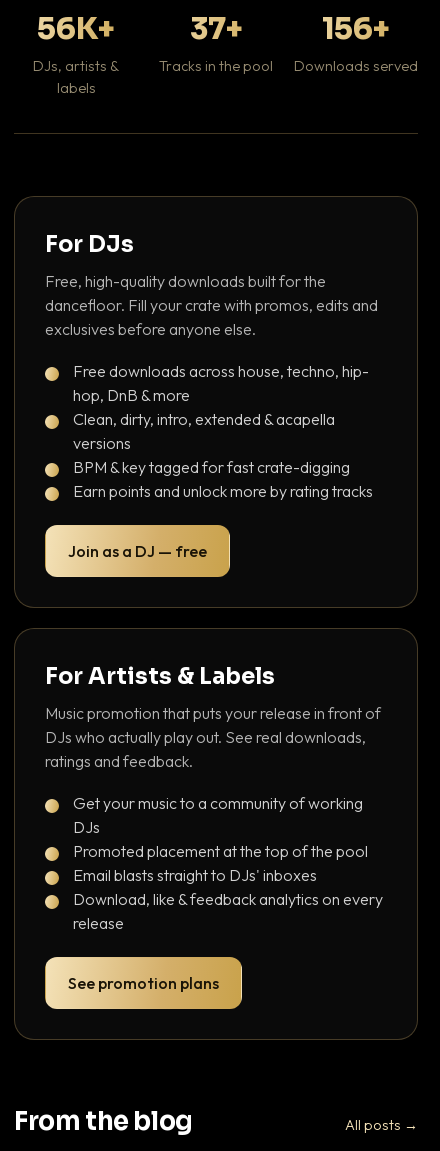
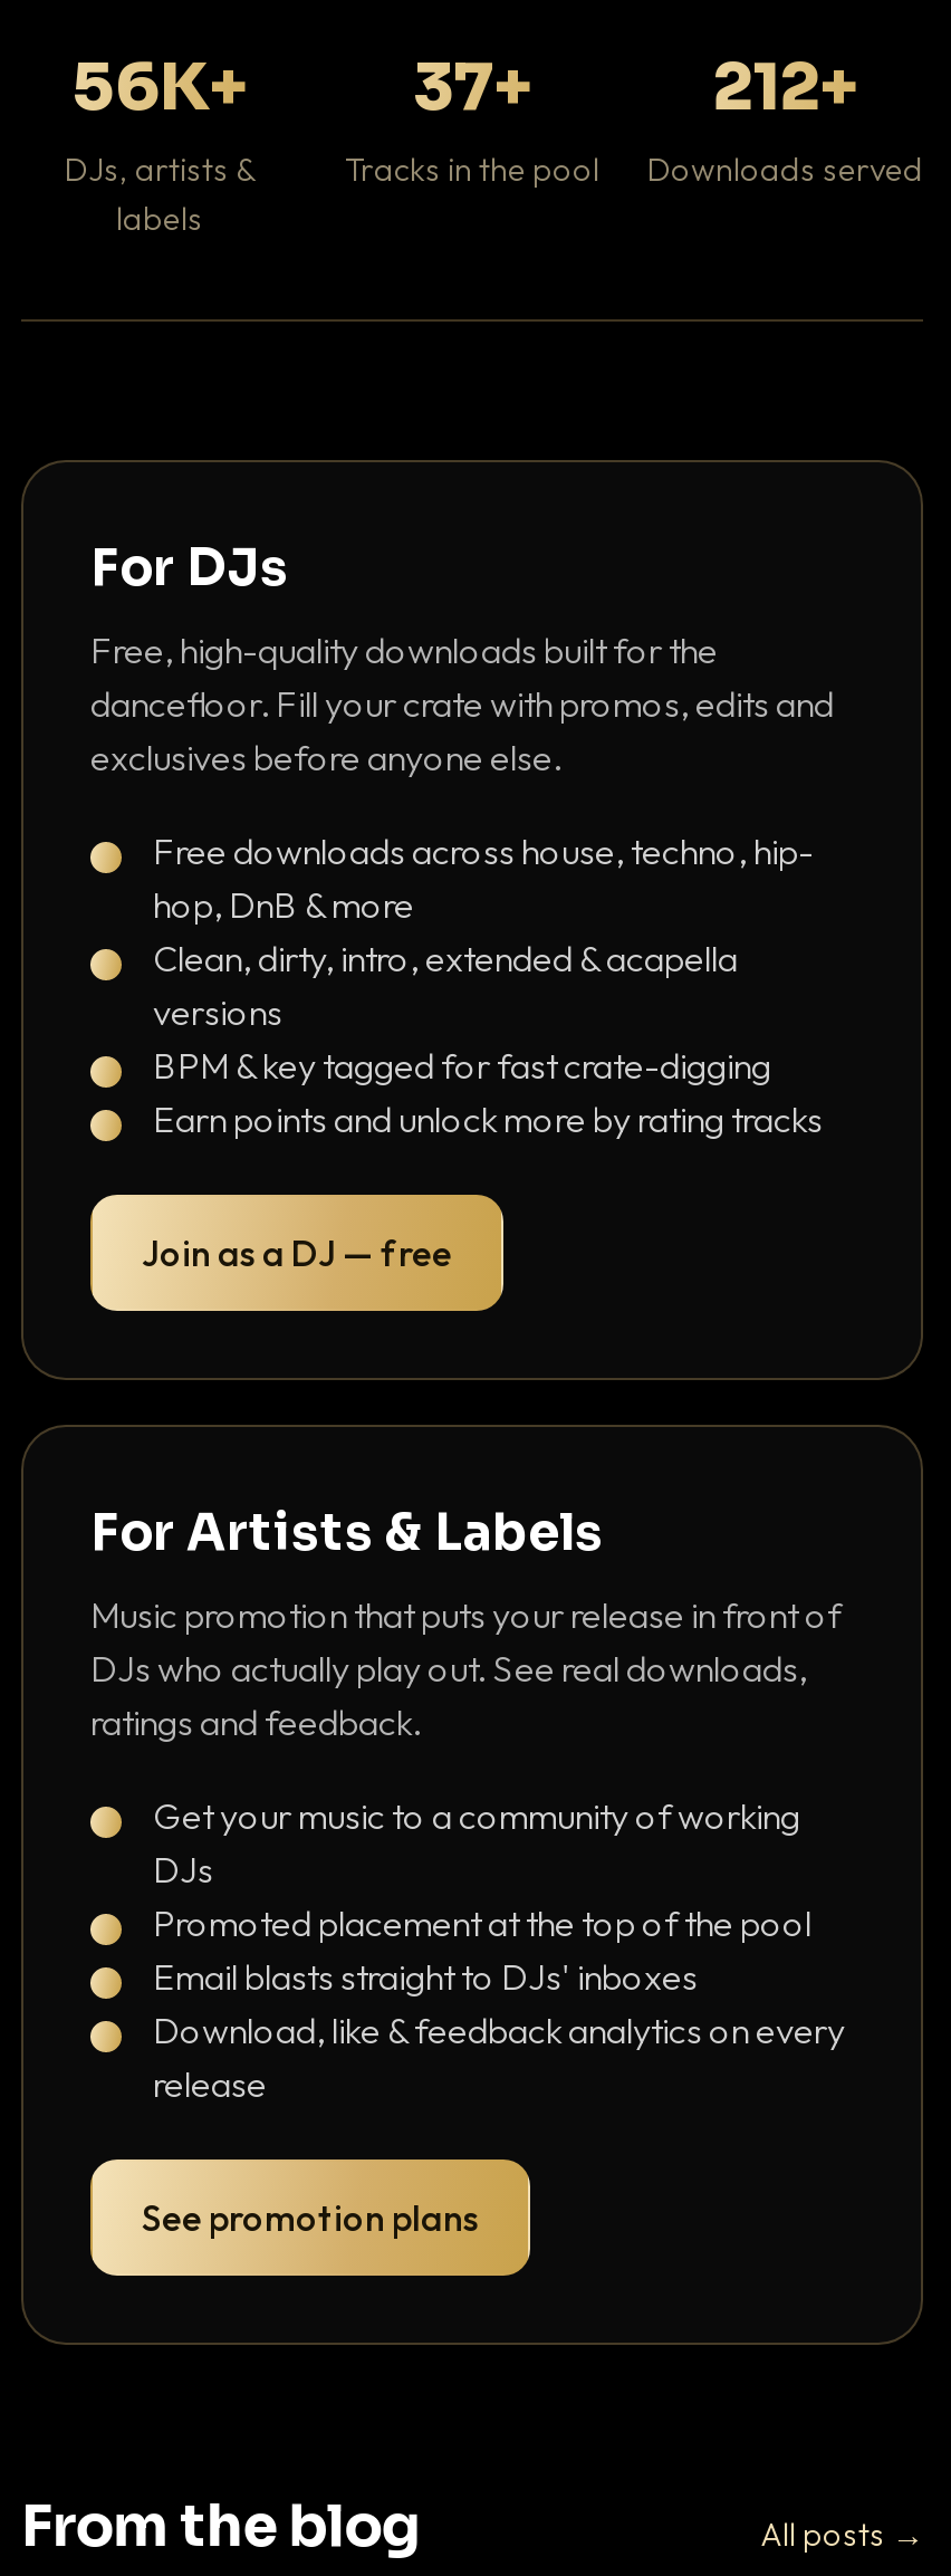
- 156+
+ 212+
